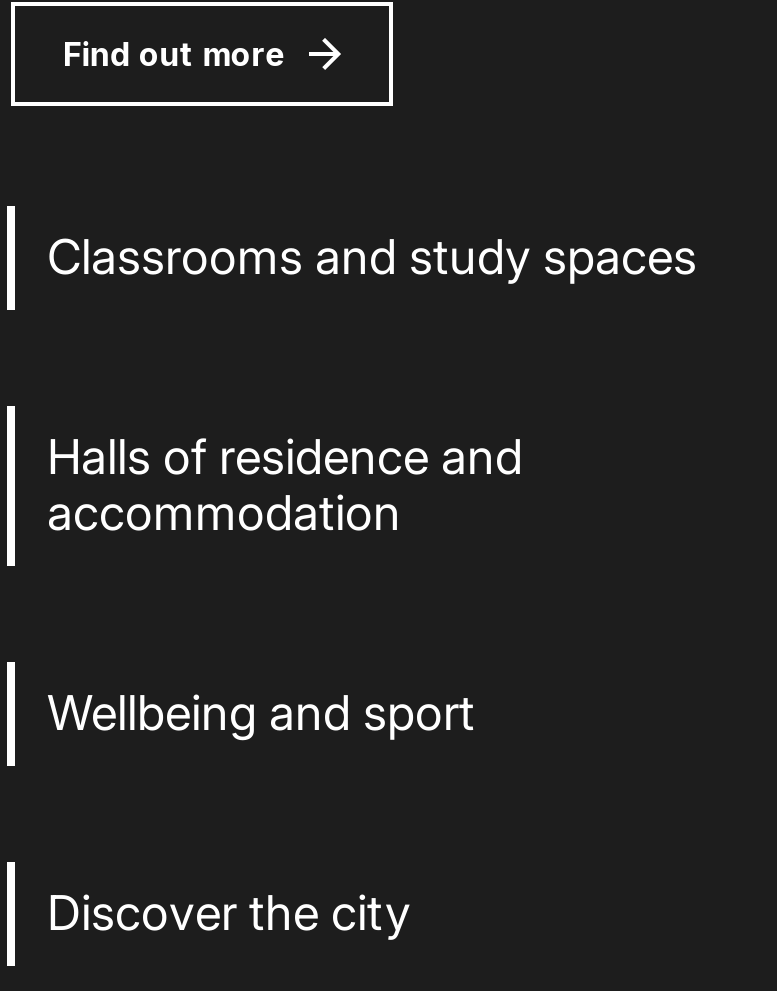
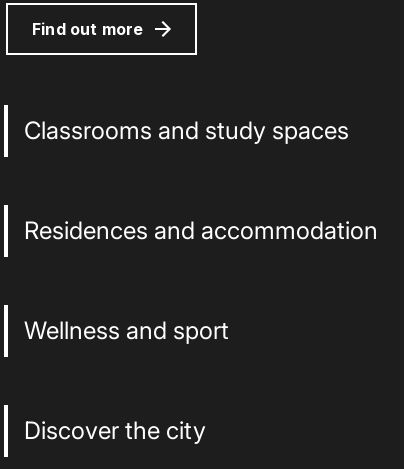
- Halls of residence and
- accommodation
+ Residences and accommodation

- Wellbeing and sport
+ Wellness and sport
